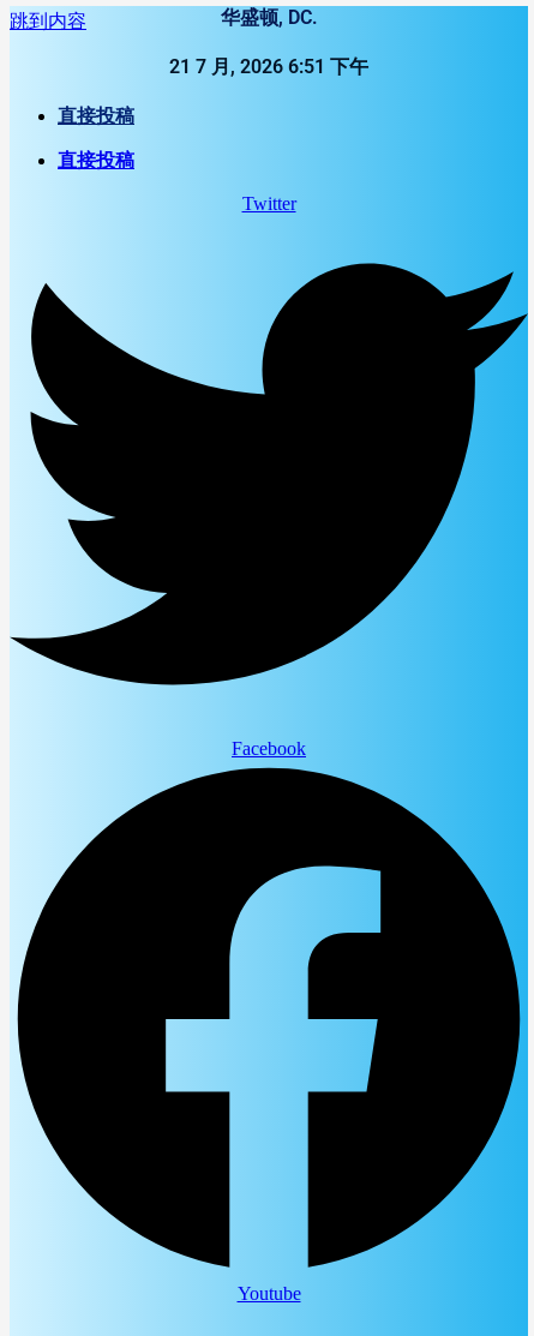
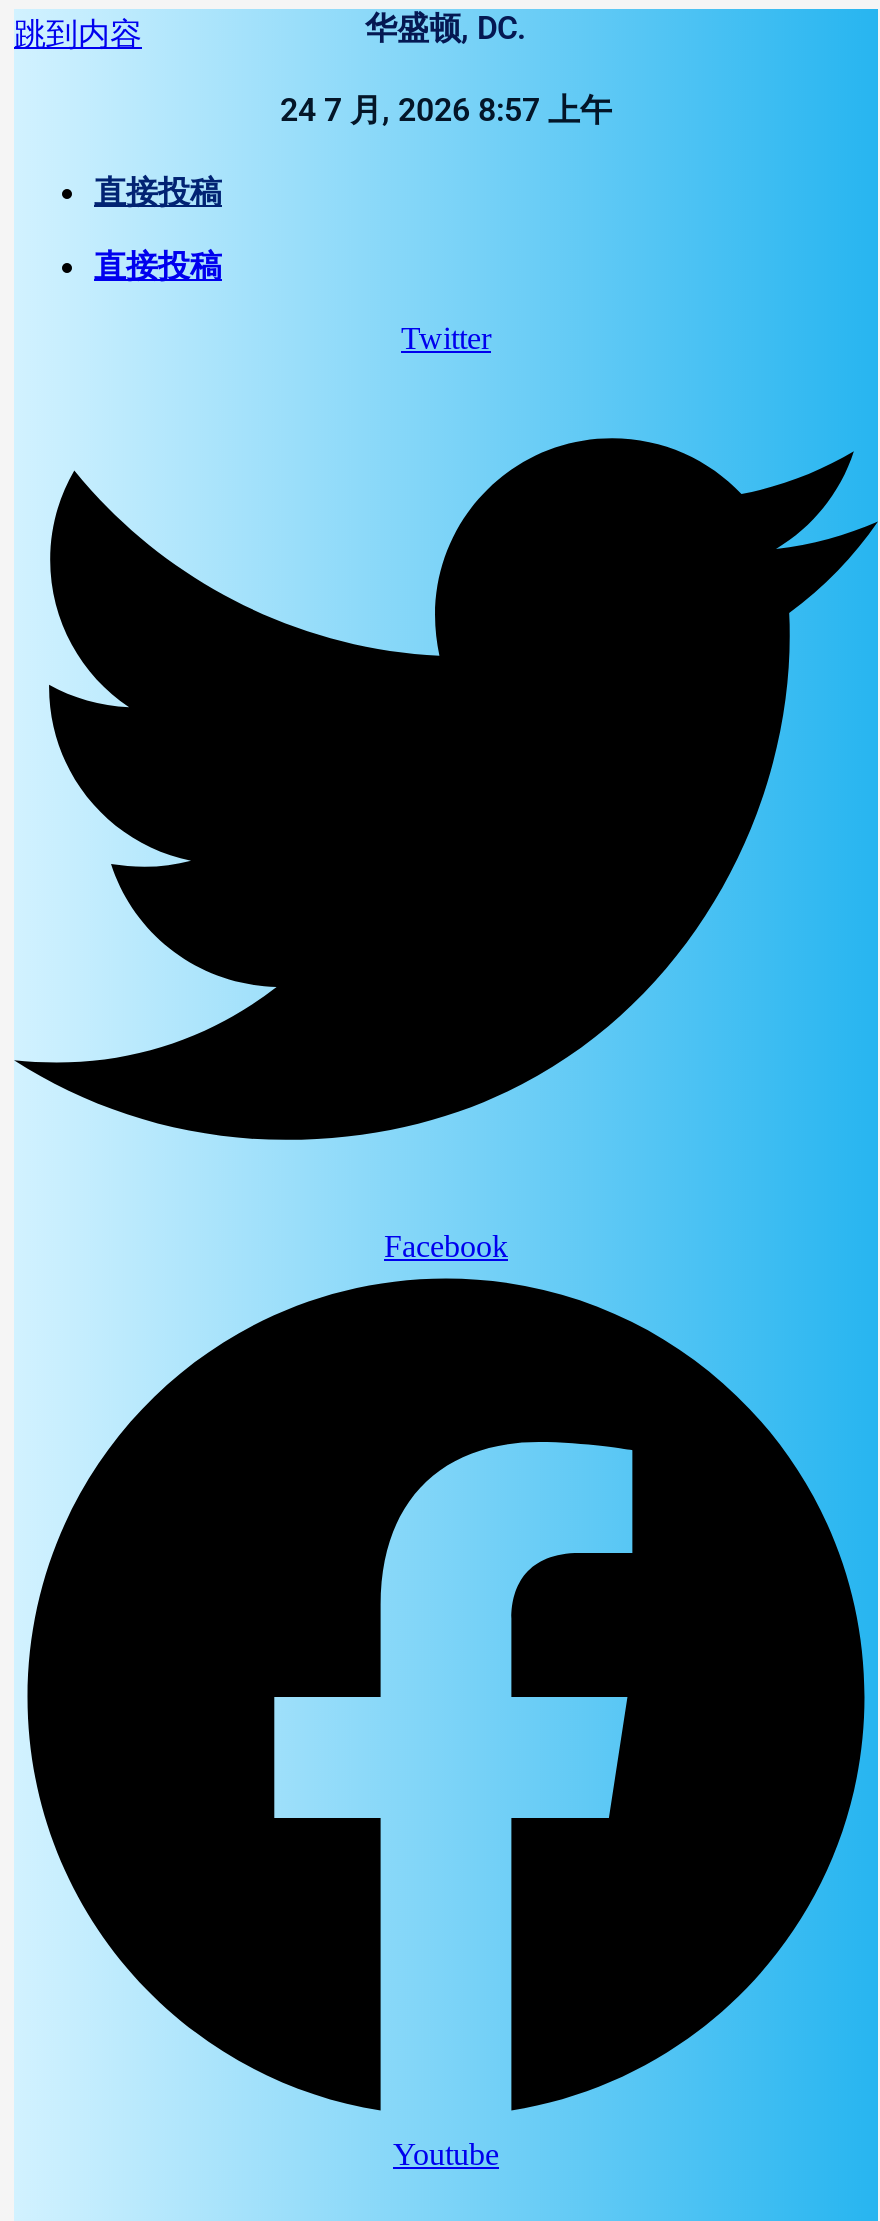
- 21 7 月, 2026 6:51 下午
+ 24 7 月, 2026 8:57 上午
